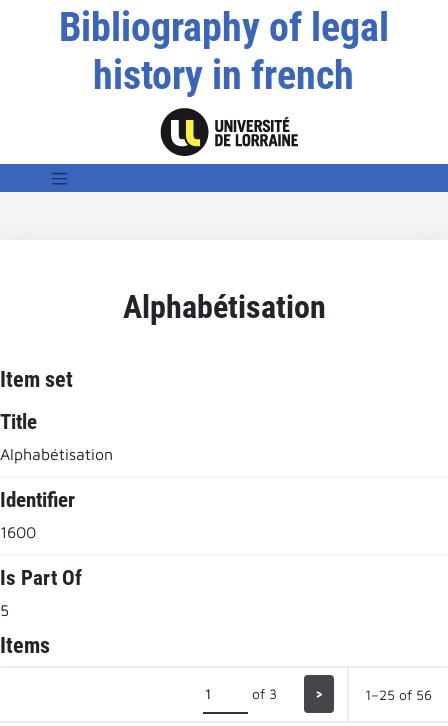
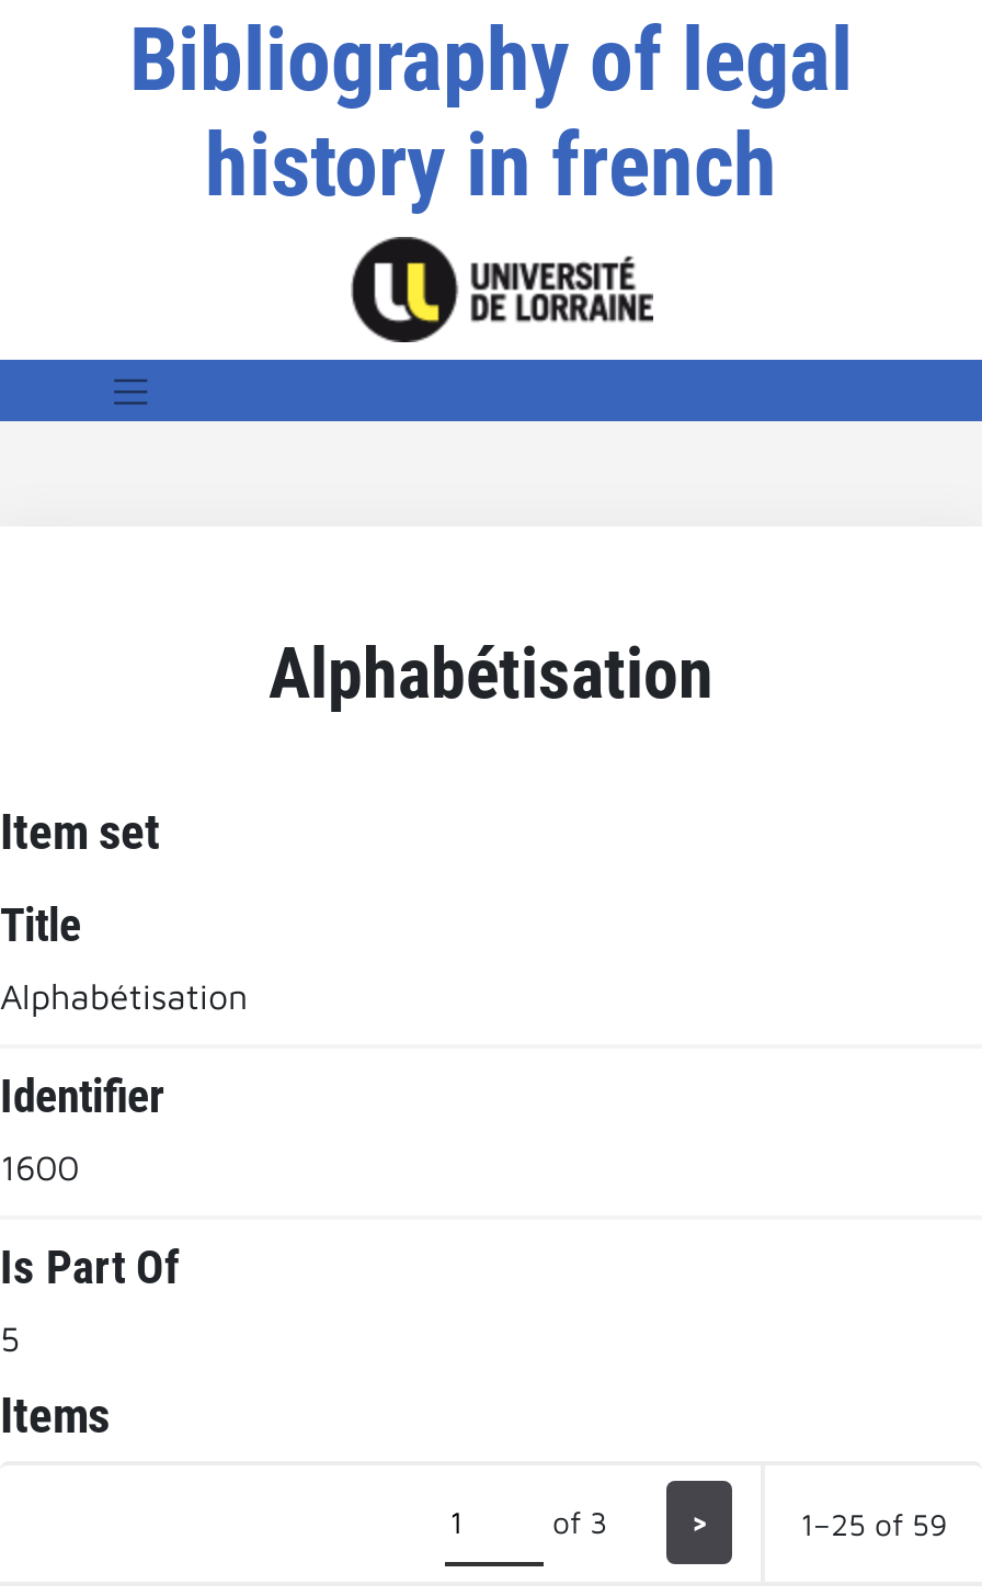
- 1–25 of 56
+ 1–25 of 59
